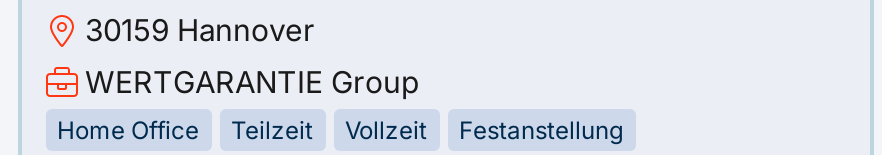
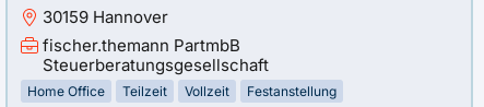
- WERTGARANTIE Group
+ fischer.themann PartmbB
+ Steuerberatungsgesellschaft
